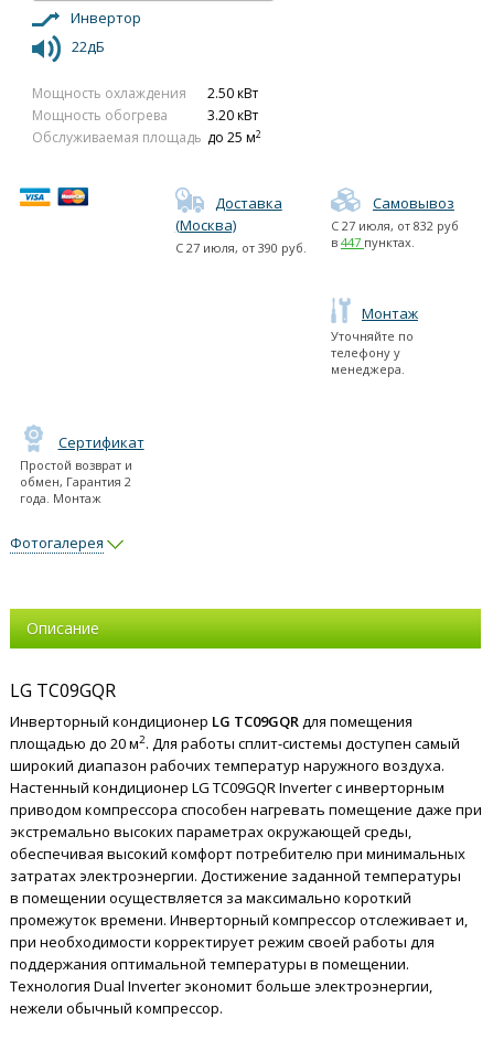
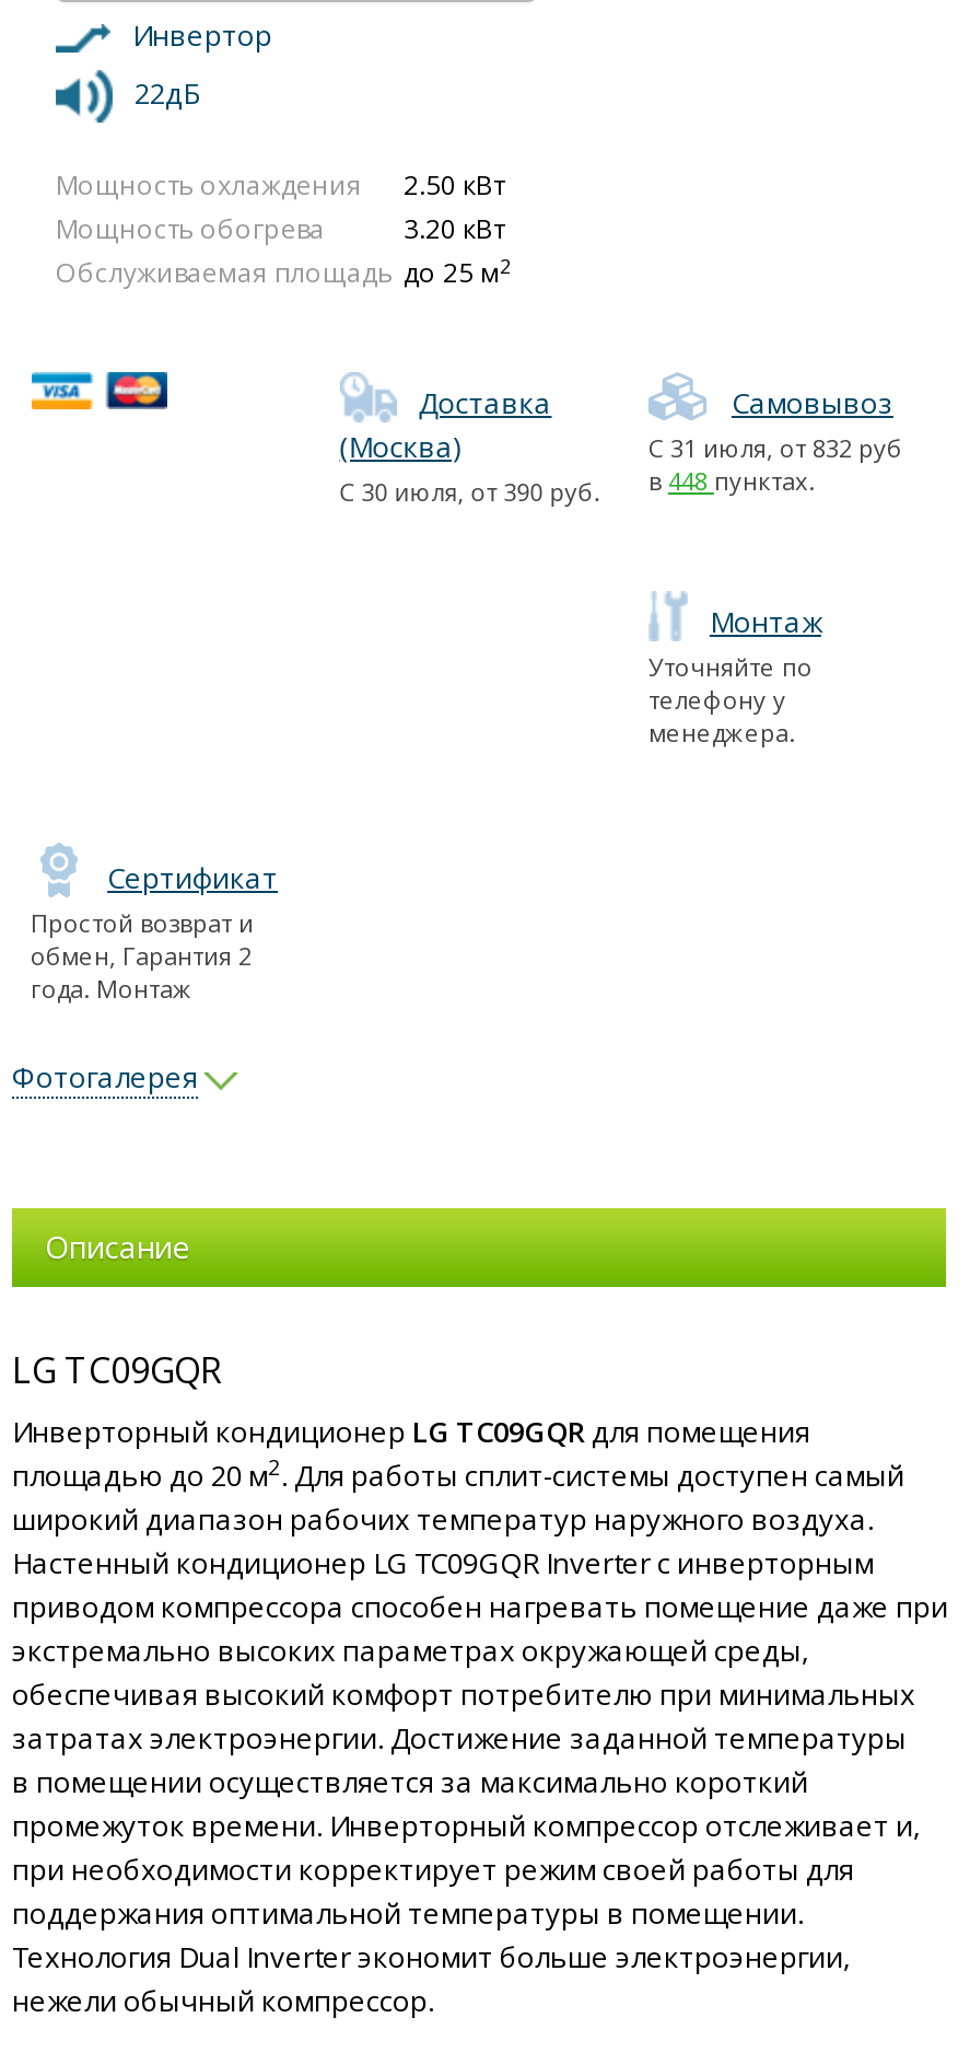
- С 27 июля, от 832 руб
+ С 31 июля, от 832 руб

- С 27 июля, от 390 руб.
+ С 30 июля, от 390 руб.

- в 447 пунктах.
+ в 448 пунктах.
